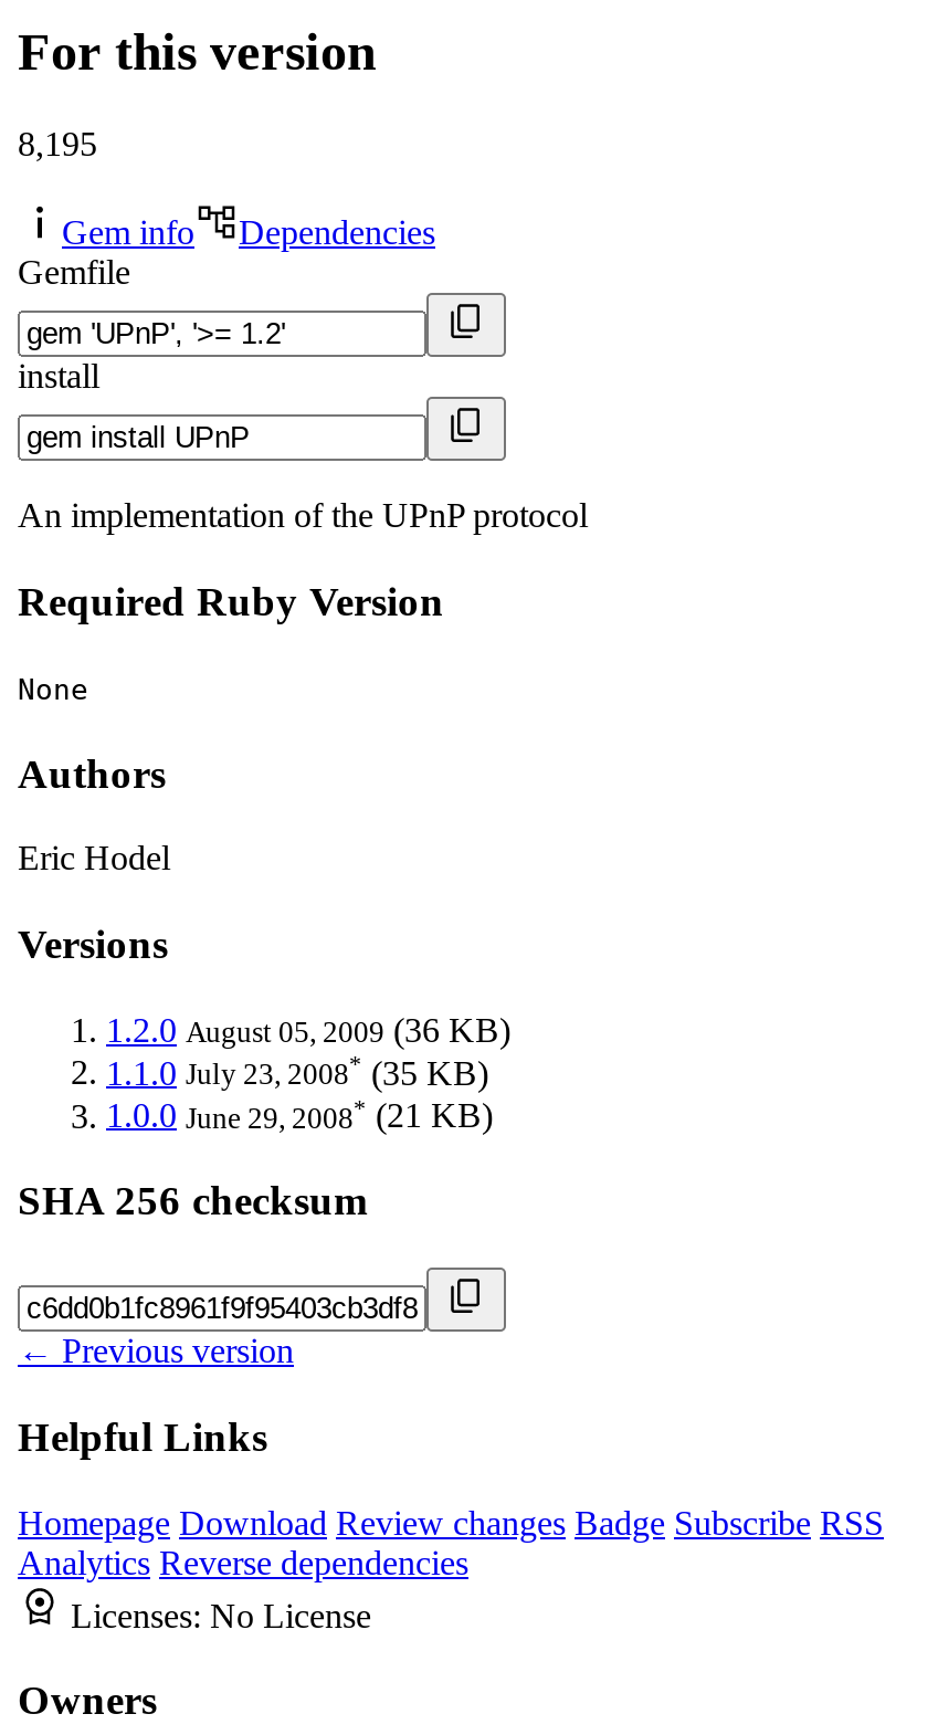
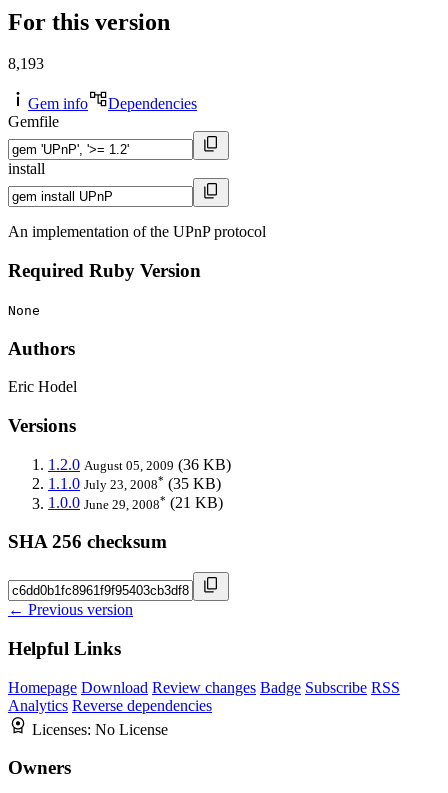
- 8,195
+ 8,193
